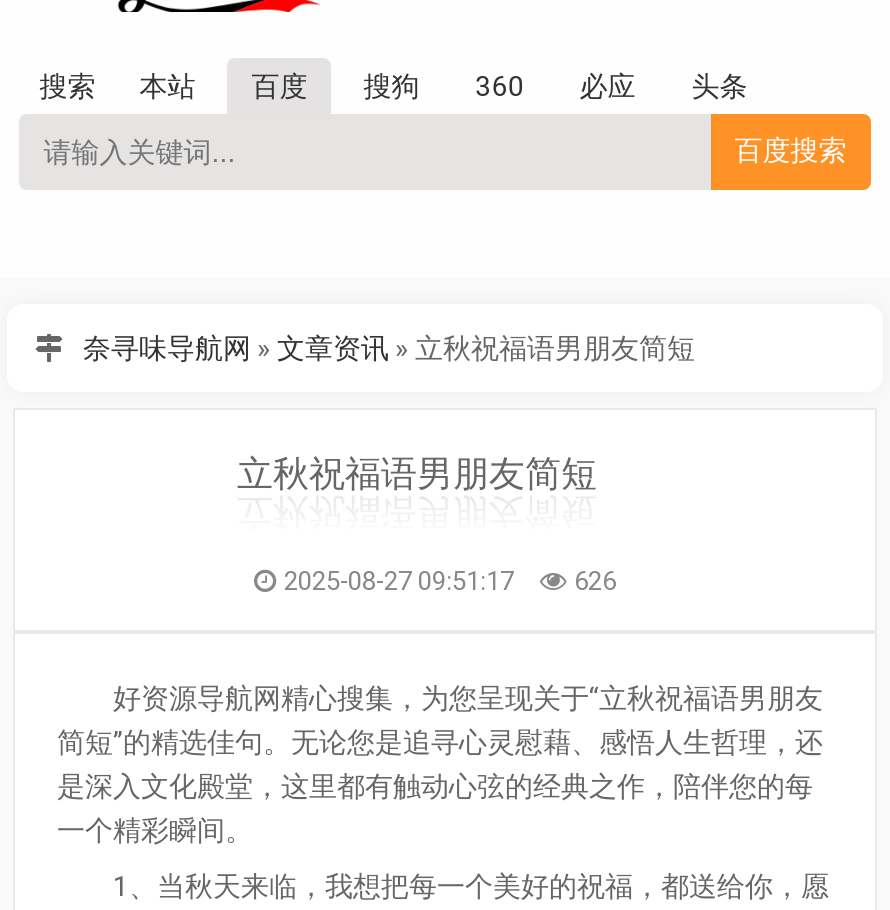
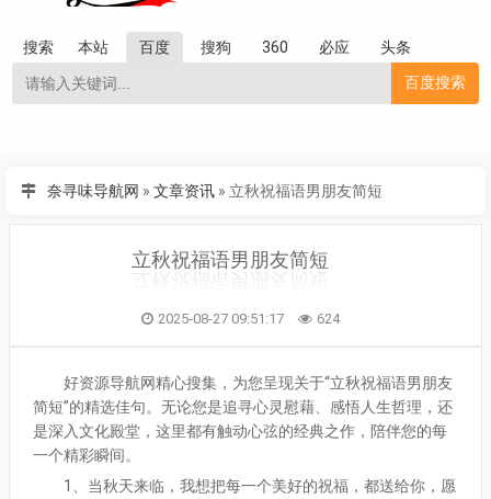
- 2025-08-27 09:51:17 626
+ 2025-08-27 09:51:17 624
